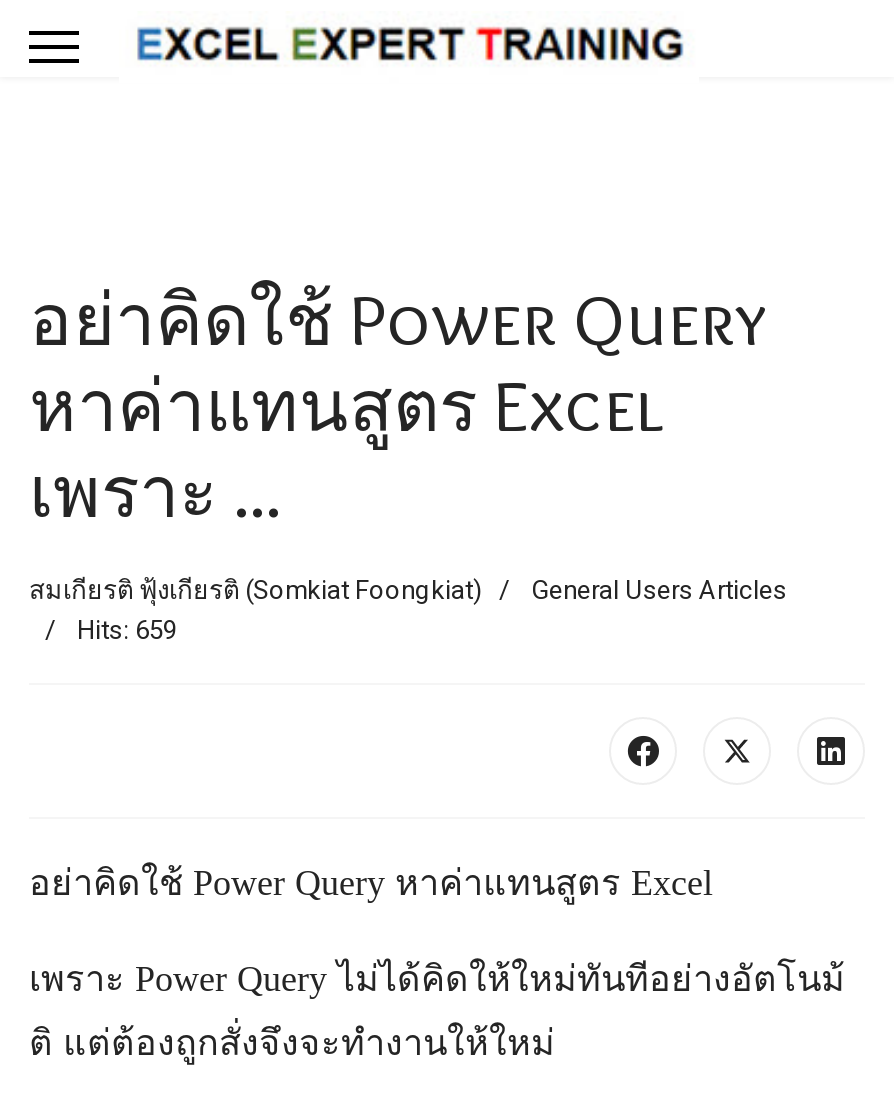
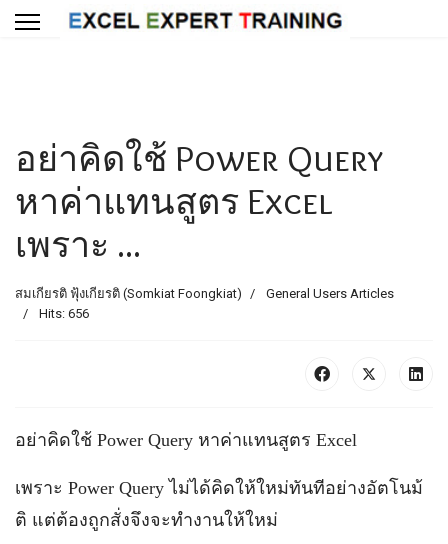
- Hits: 659
+ Hits: 656
